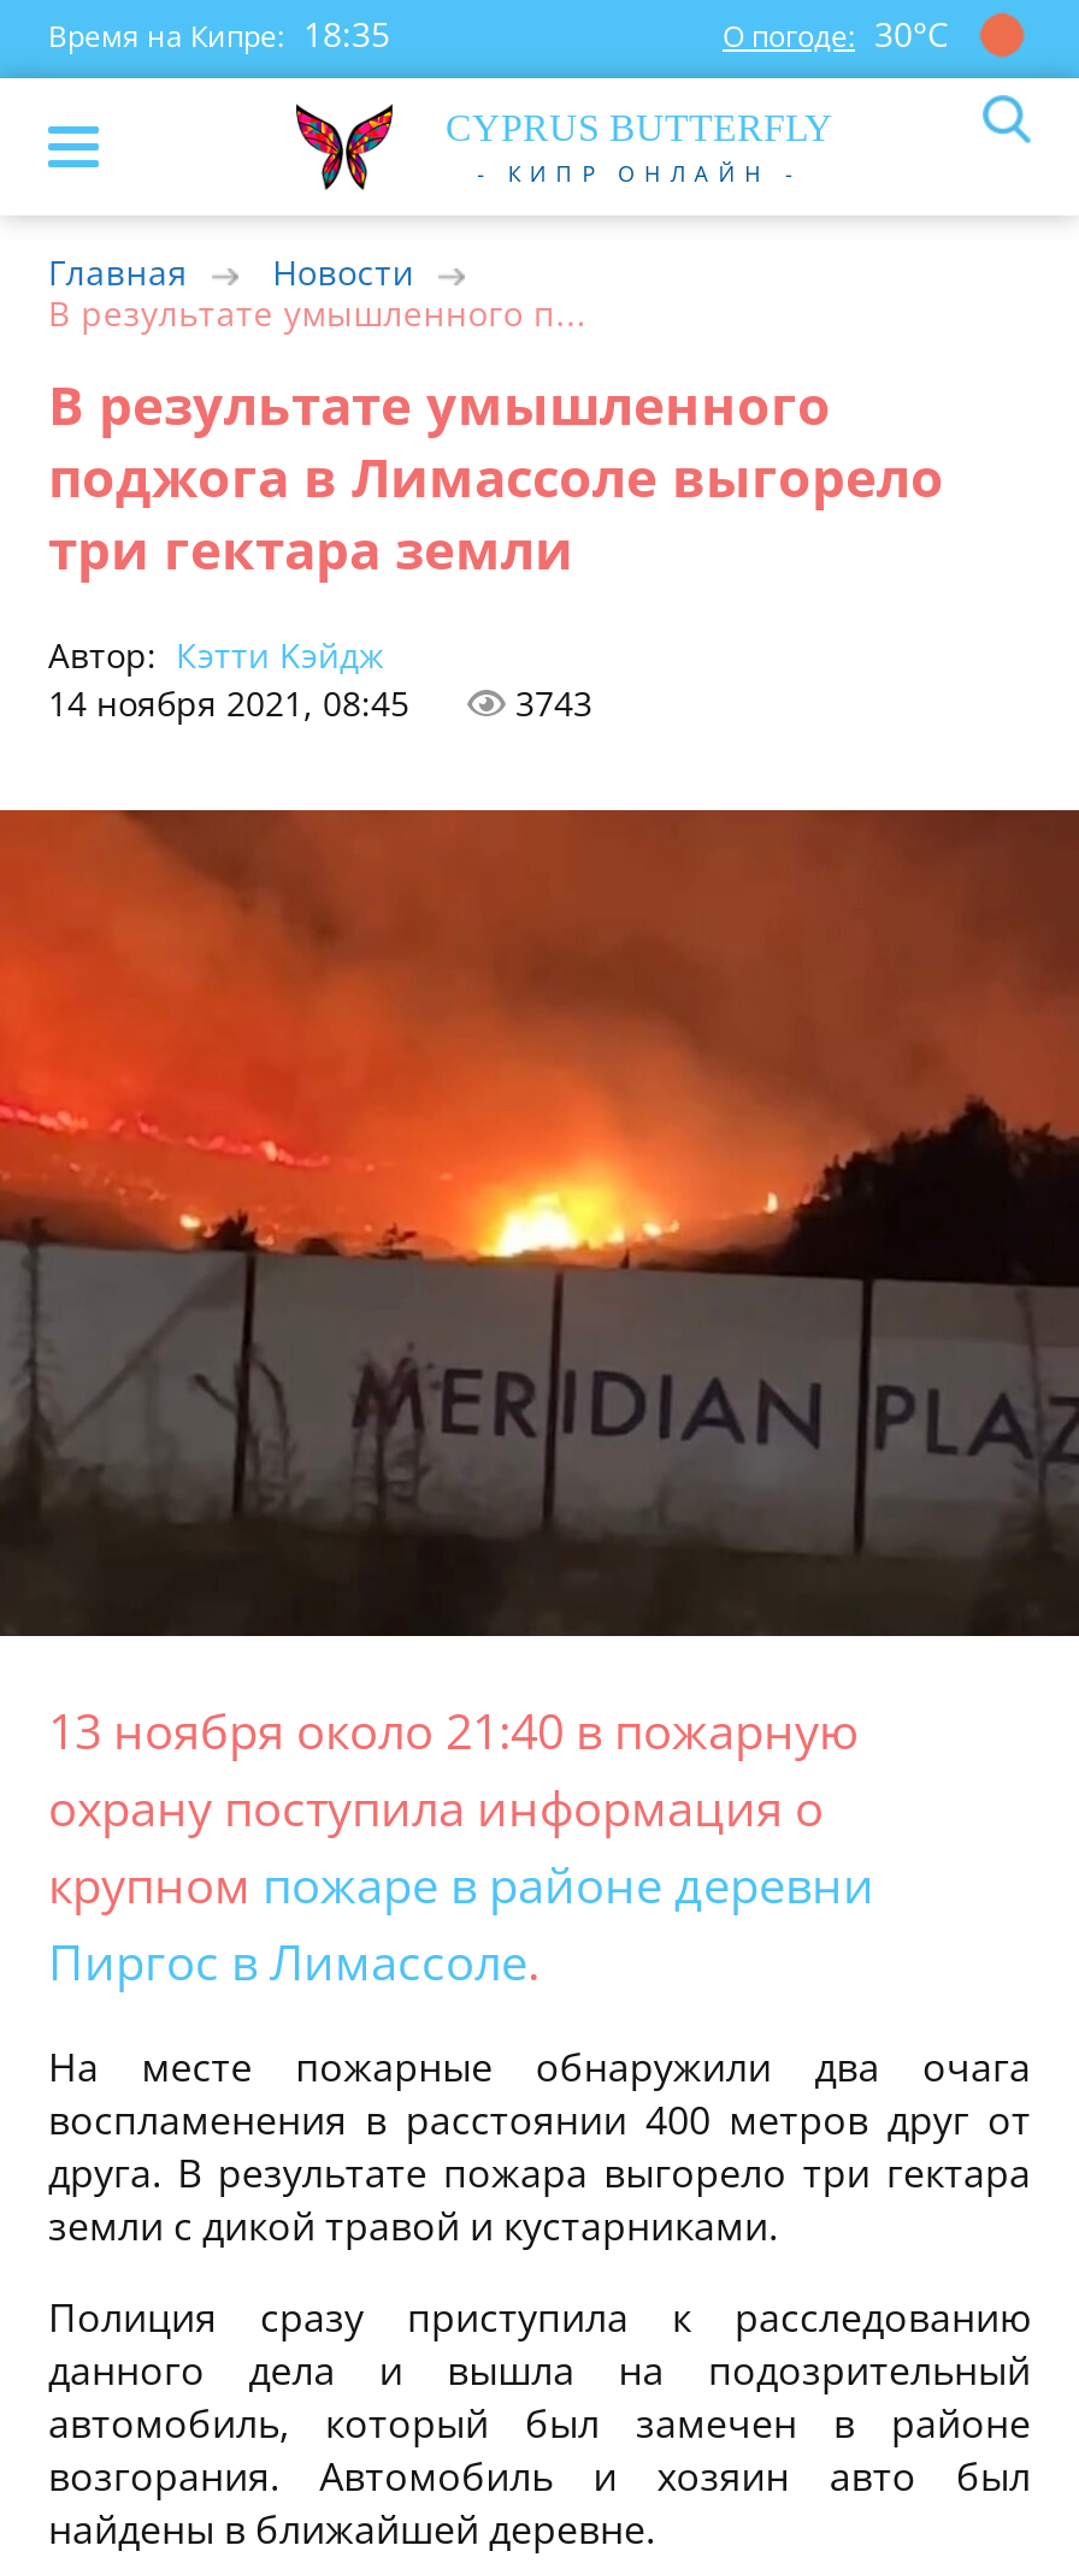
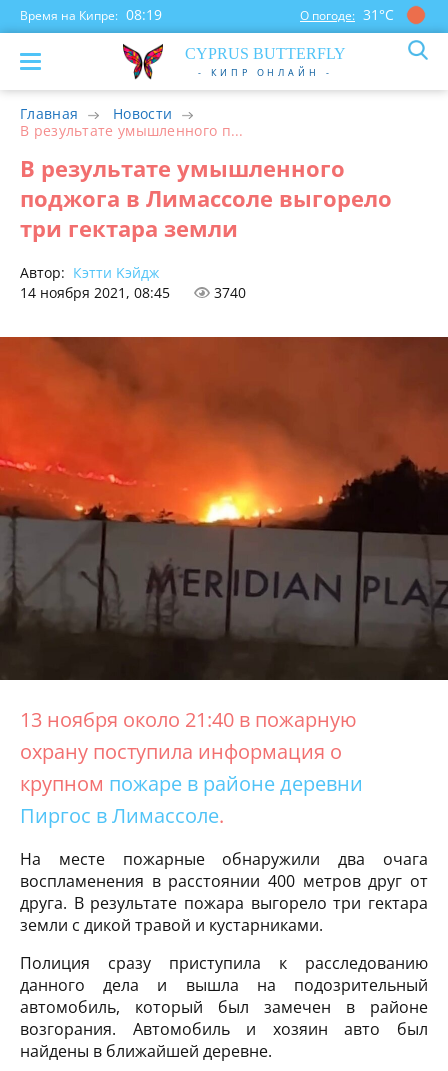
- Время на Кипре: 18:35
+ Время на Кипре: 08:19

- О погоде: 30°С
+ О погоде: 31°С

- 3743
+ 3740
